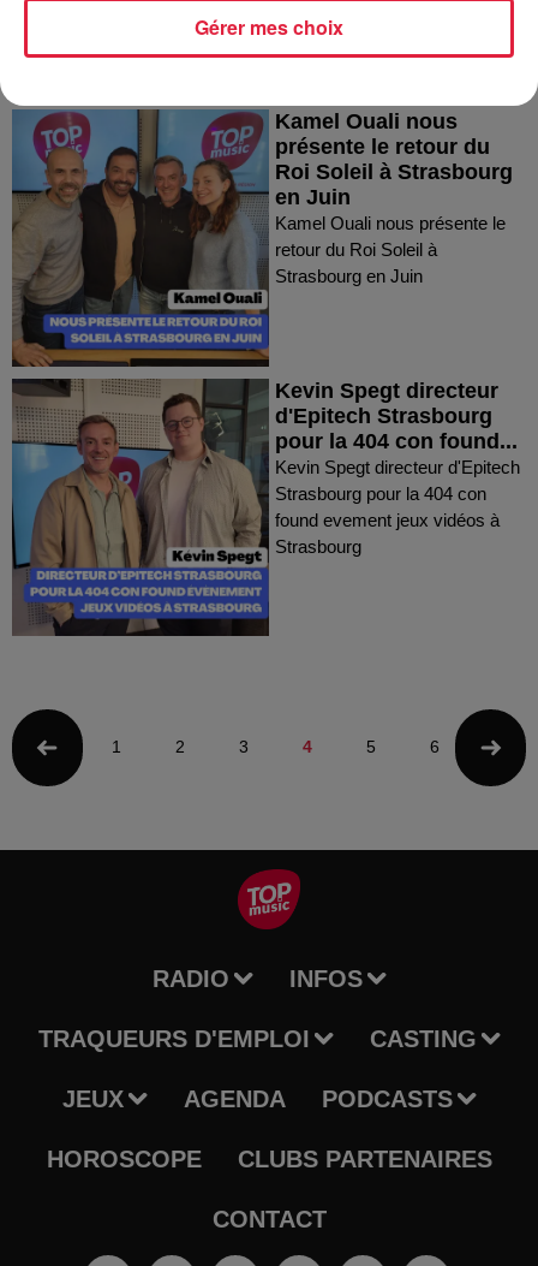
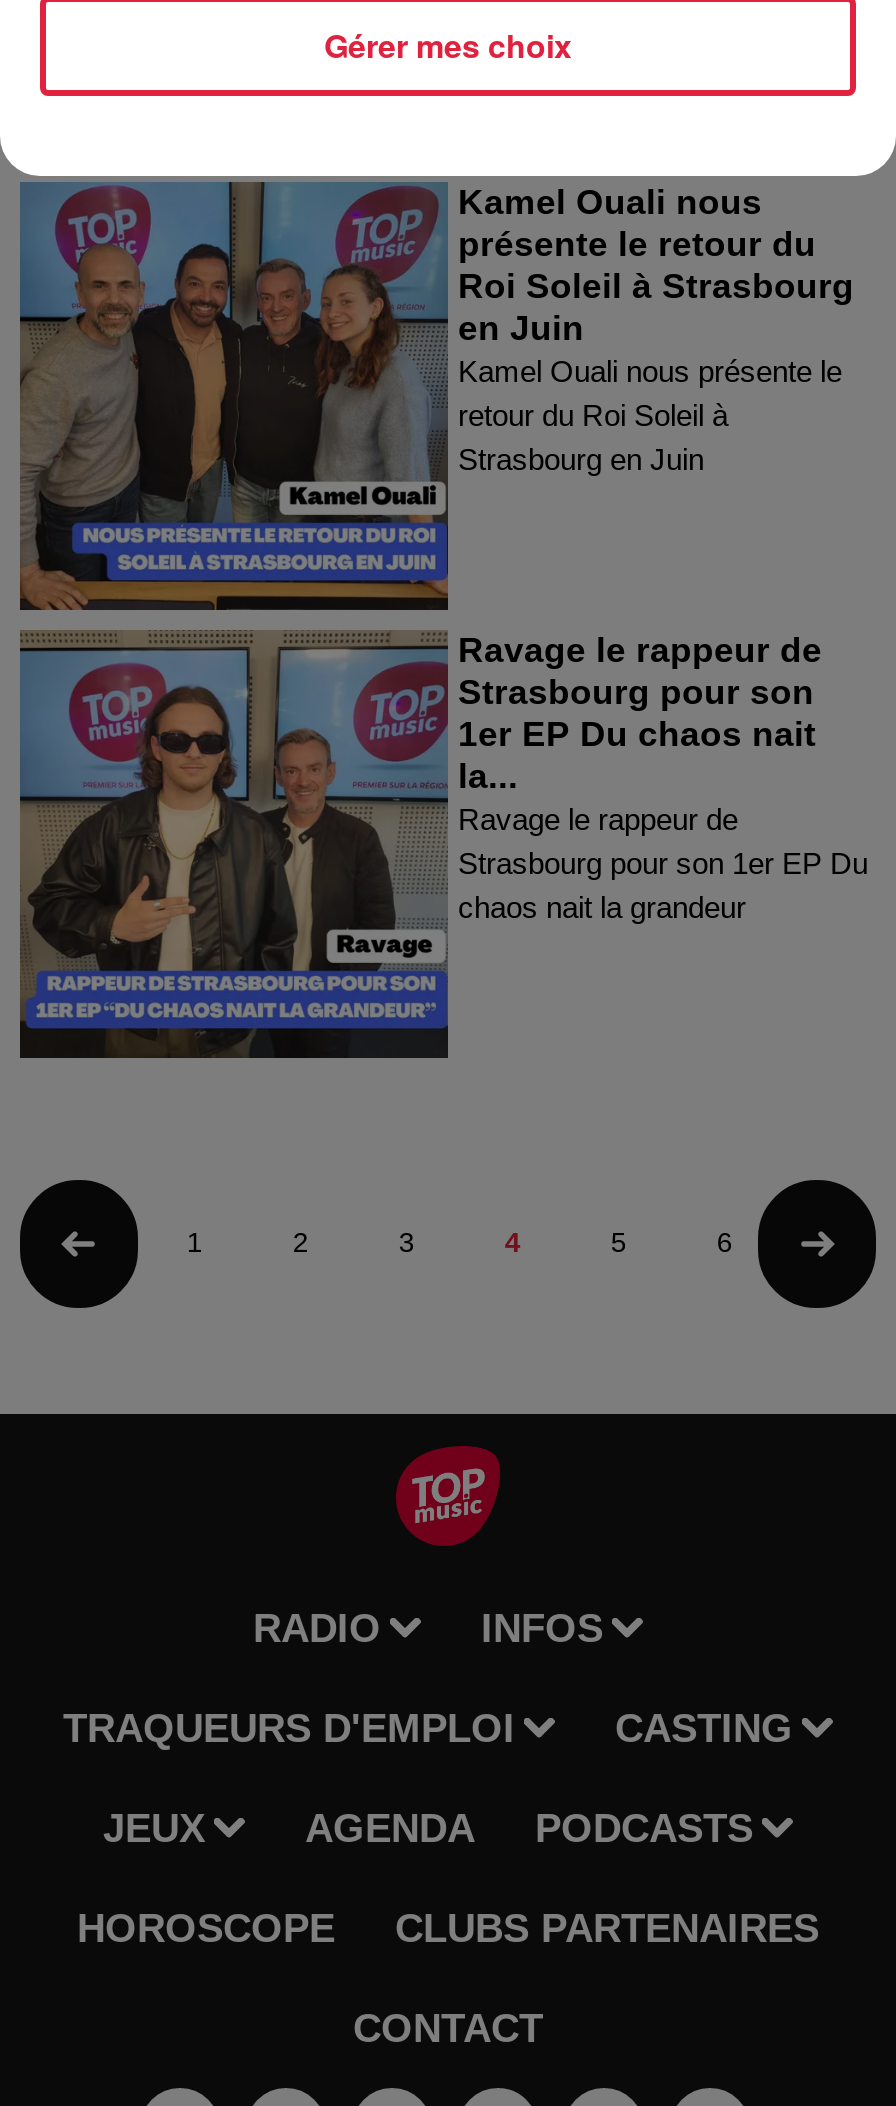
- [image]
- Kevin Spegt directeur
- d'Epitech Strasbourg
- pour la 404 con found...
- Kevin Spegt directeur d'Epitech
- Strasbourg pour la 404 con
- found evement jeux vidéos à
- Strasbourg
+ [image]
+ Ravage le rappeur de
+ Strasbourg pour son
+ 1er EP Du chaos nait
+ la...
+ Ravage le rappeur de
+ Strasbourg pour son 1er EP Du
+ chaos nait la grandeur
